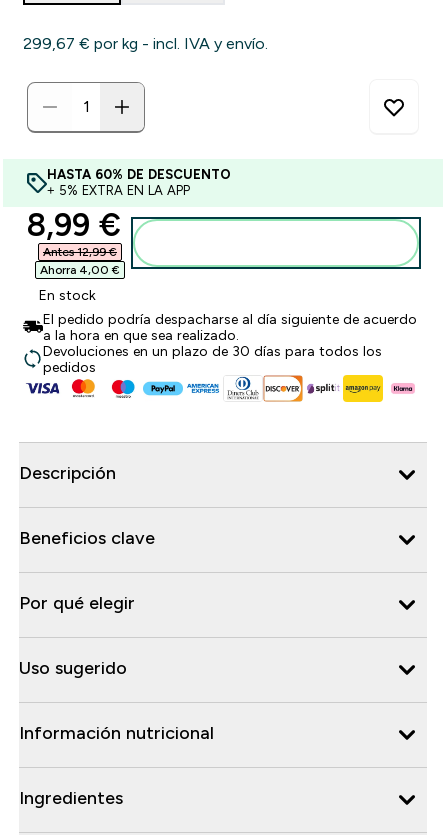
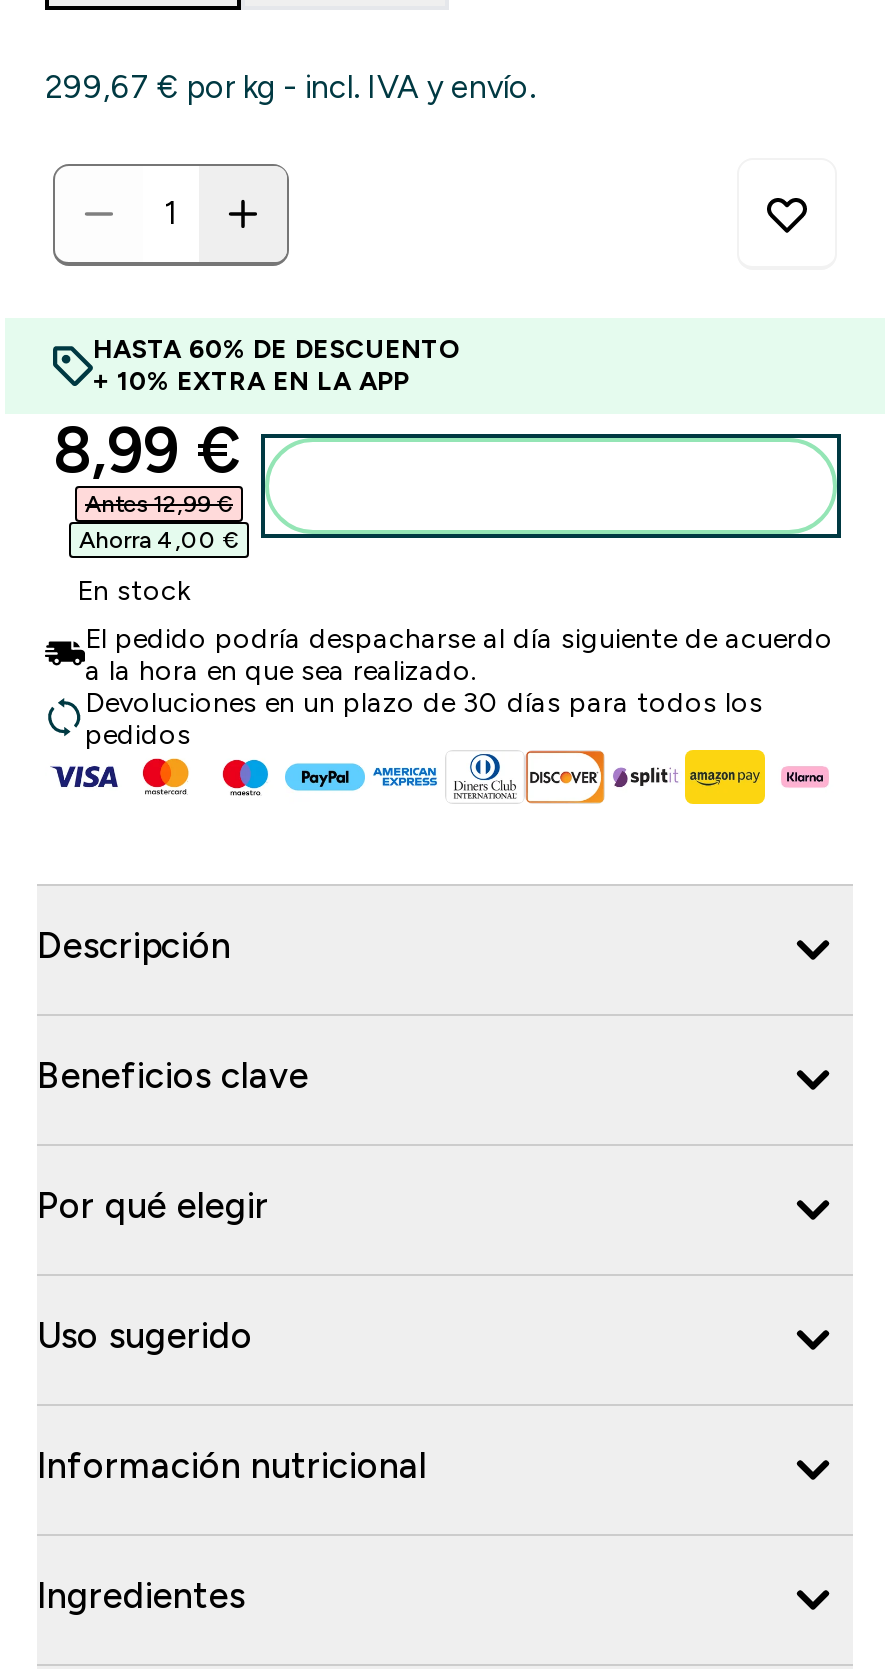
- + 5% EXTRA EN LA APP
+ + 10% EXTRA EN LA APP
